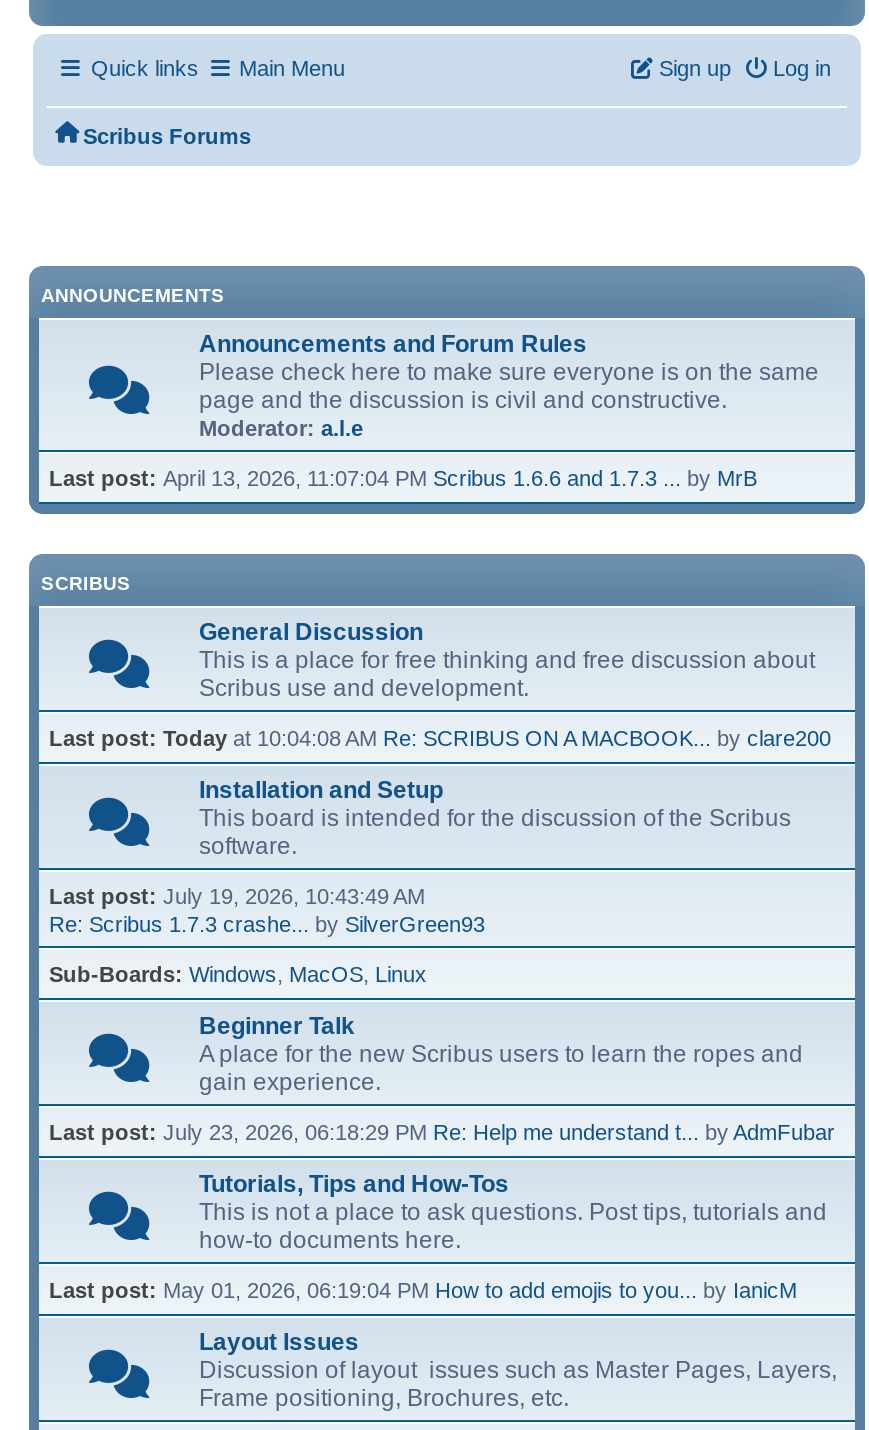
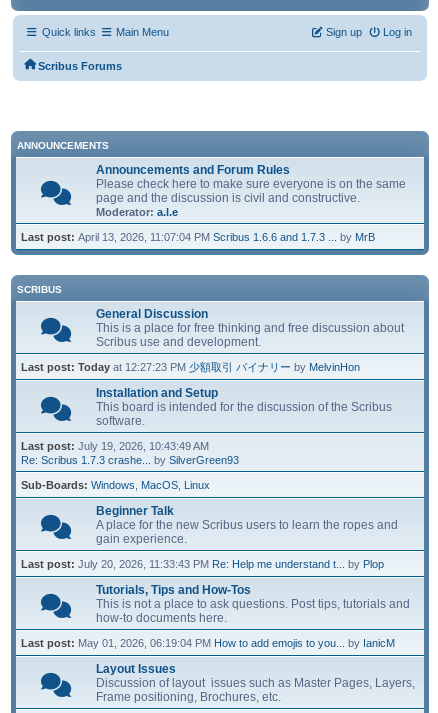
- Last post: Today at 10:04:08 AM Re: SCRIBUS ON A MACBOOK... by clare200
+ Last post: Today at 12:27:23 PM少額取引 バイナリーby MelvinHon

- Last post: July 23, 2026, 06:18:29 PM Re: Help me understand t... by AdmFubar
+ Last post: July 20, 2026, 11:33:43 PM Re: Help me understand t... by Plop
